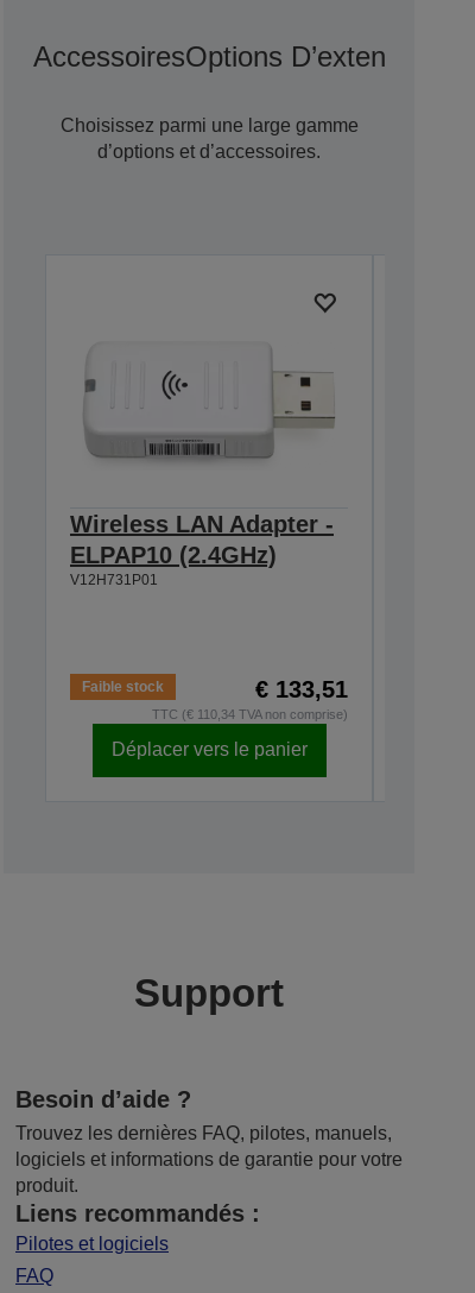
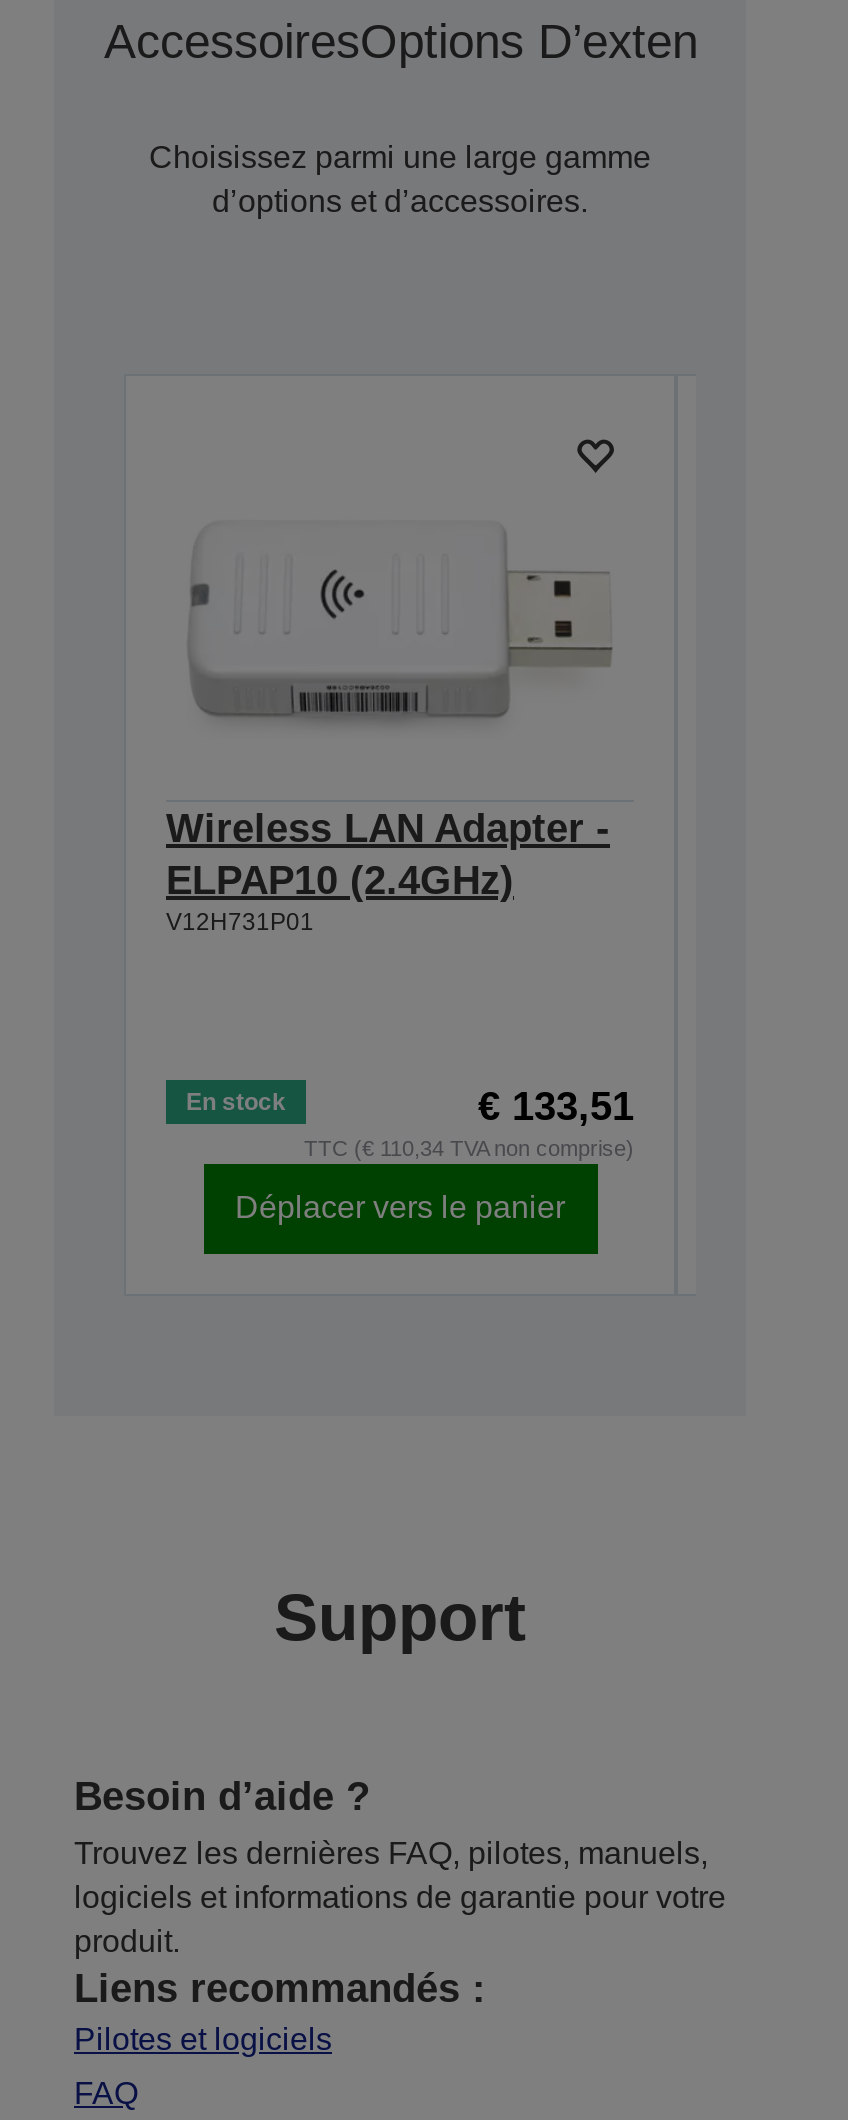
- Faible stock
+ En stock
